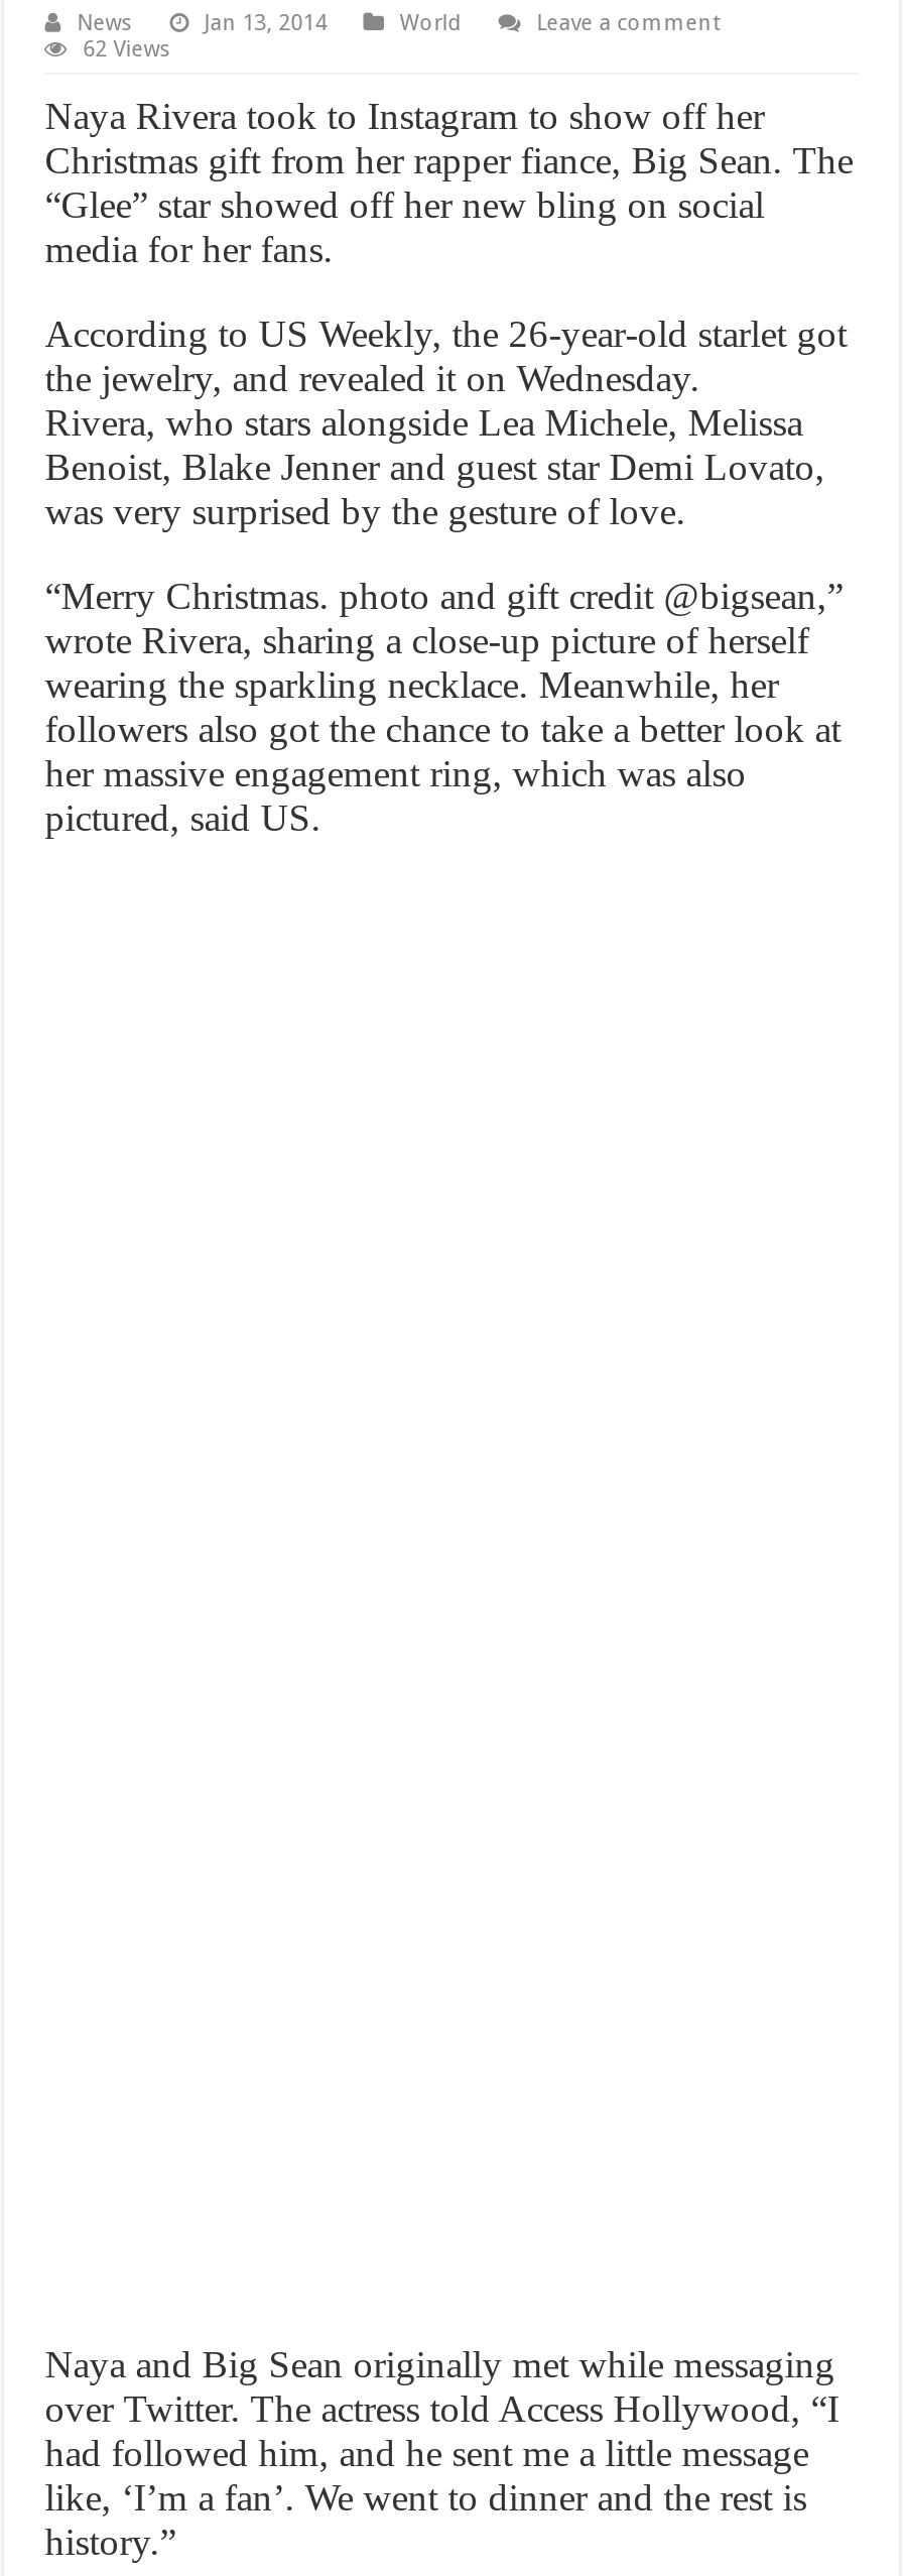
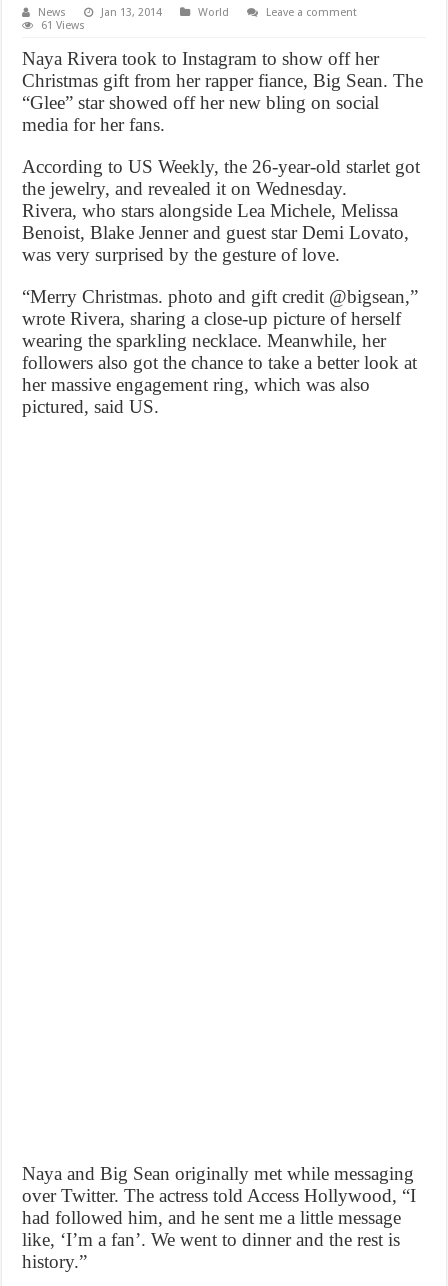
- 62 Views
+ 61 Views
